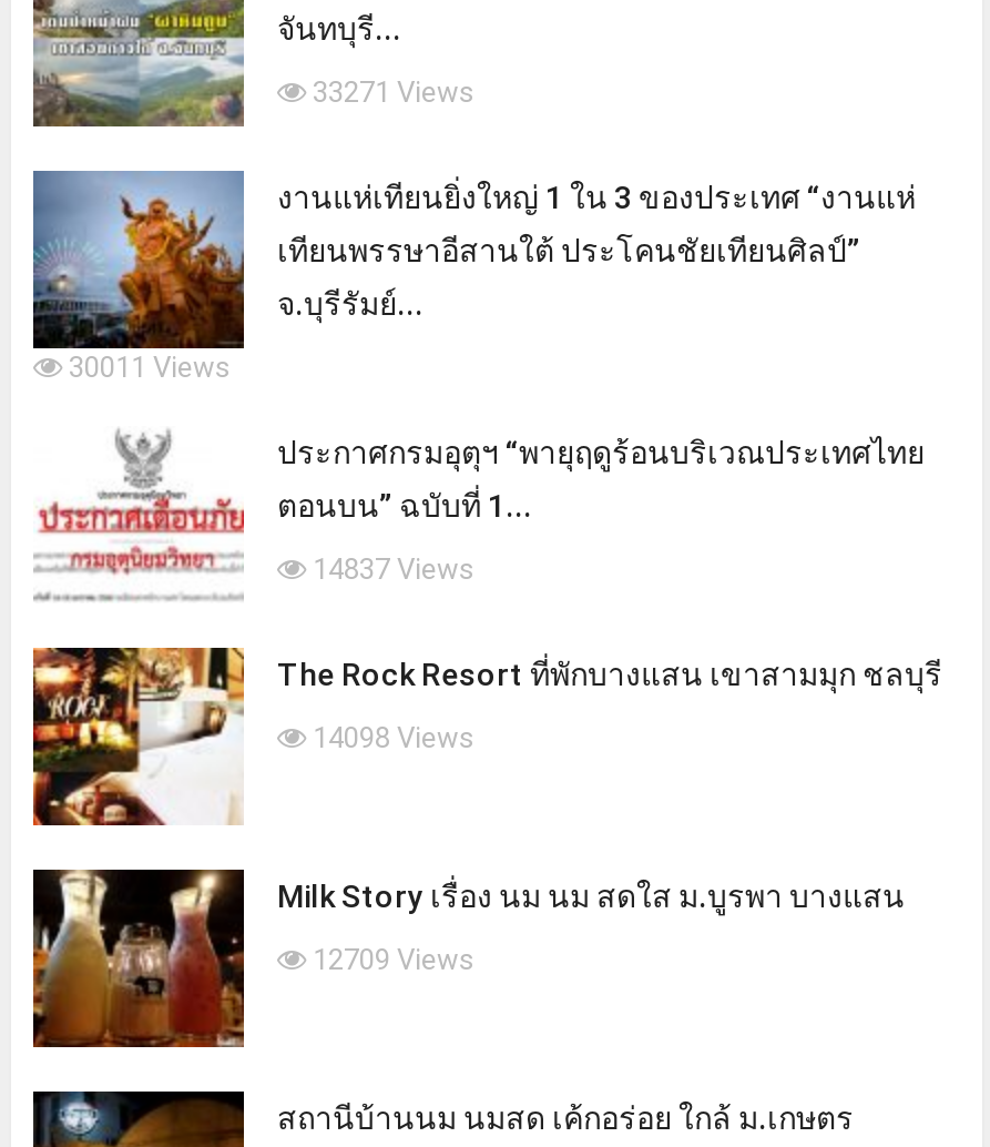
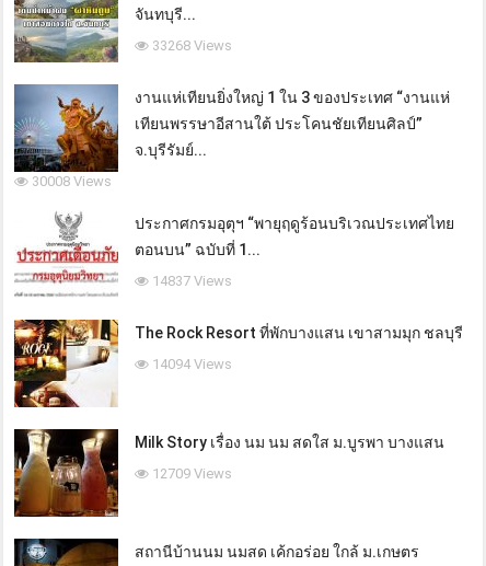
- 33271 Views
+ 33268 Views

- 30011 Views
+ 30008 Views

- 14098 Views
+ 14094 Views
